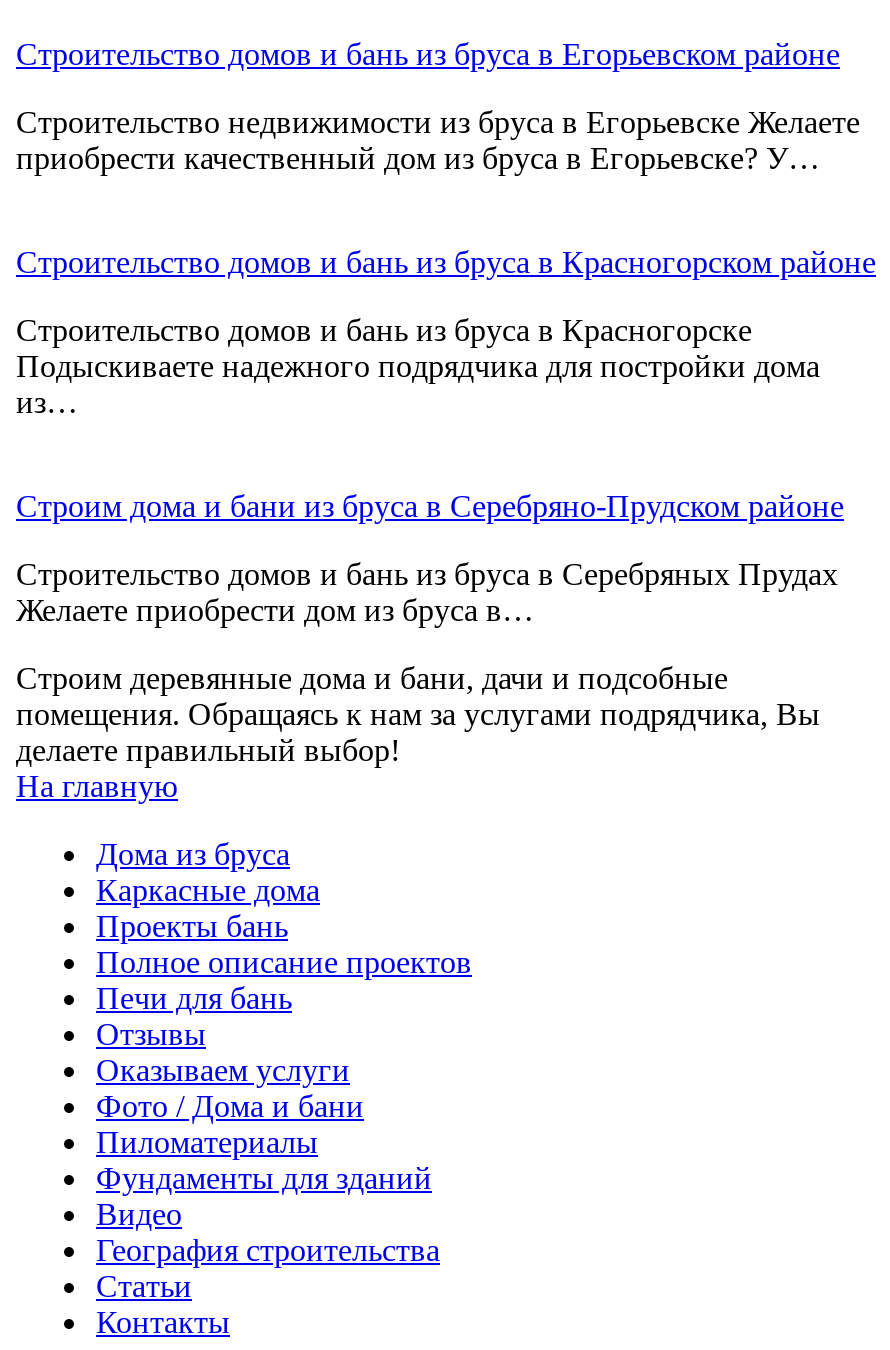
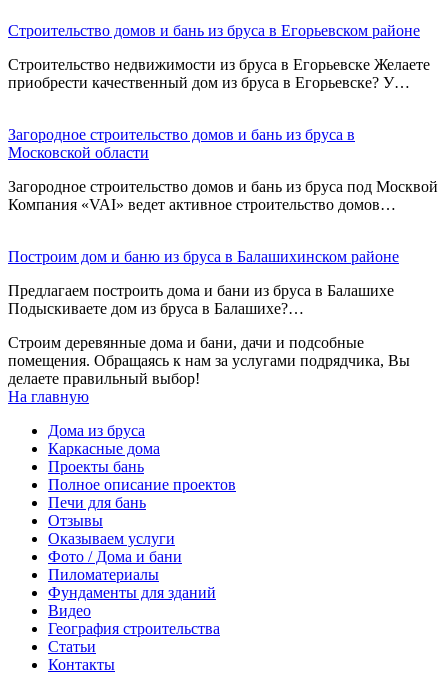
- Строительство домов и бань из бруса в Красногорском районе
+ Загородное строительство домов и бань из бруса в
+ Московской области

- Строительство домов и бань из бруса в Красногорске
- Подыскиваете надежного подрядчика для постройки дома
- из…
+ Загородное строительство домов и бань из бруса под Москвой
+ Компания «VAI» ведет активное строительство домов…

- Строим дома и бани из бруса в Серебряно-Прудском районе
+ Построим дом и баню из бруса в Балашихинском районе

- Строительство домов и бань из бруса в Серебряных Прудах
- Желаете приобрести дом из бруса в…
+ Предлагаем построить дома и бани из бруса в Балашихе
+ Подыскиваете дом из бруса в Балашихе?…
